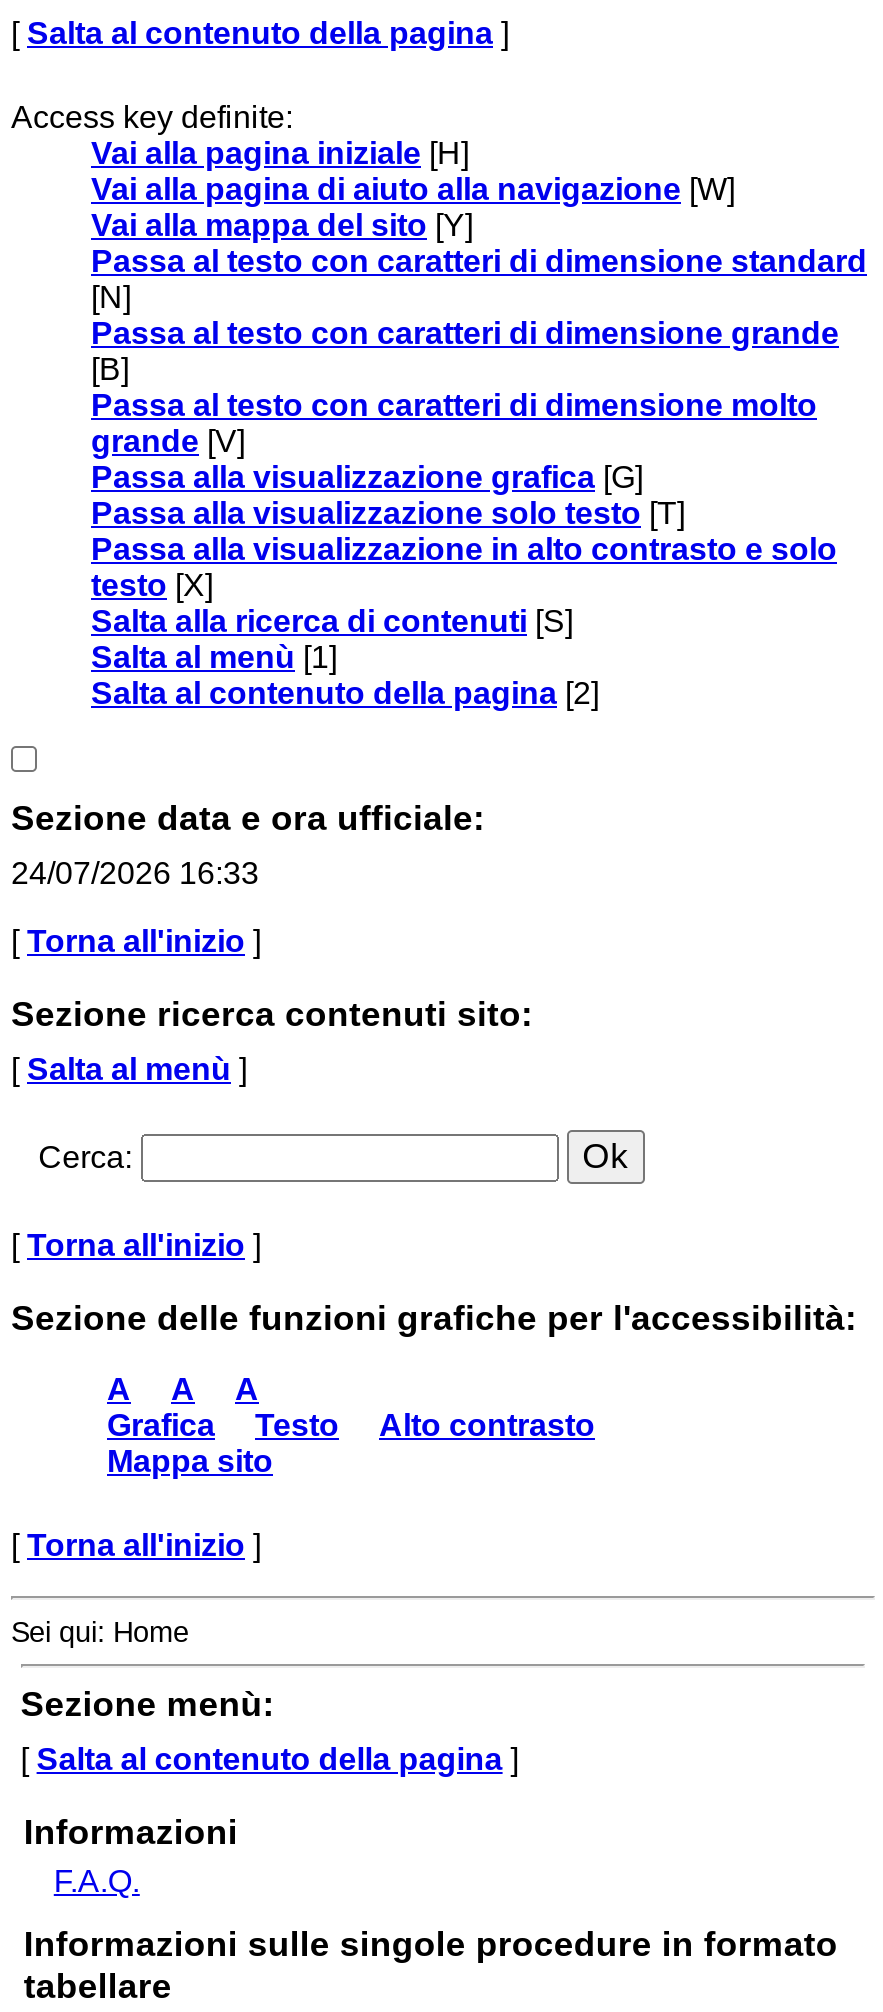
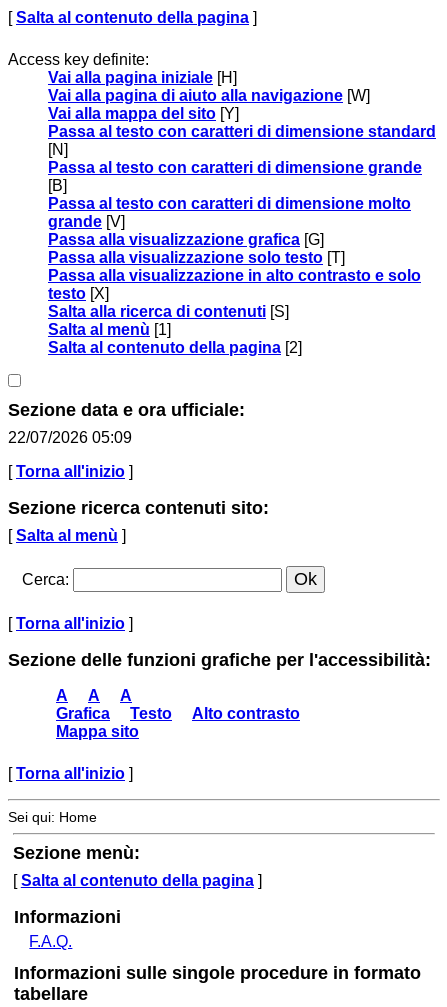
- 24/07/2026 16:33
+ 22/07/2026 05:09
